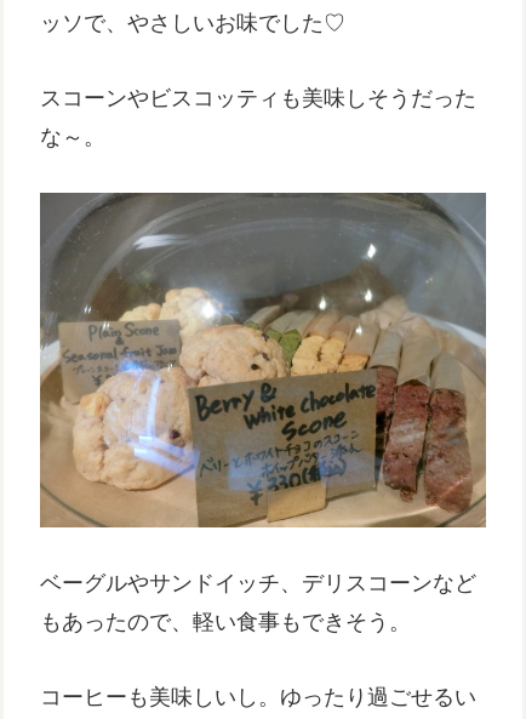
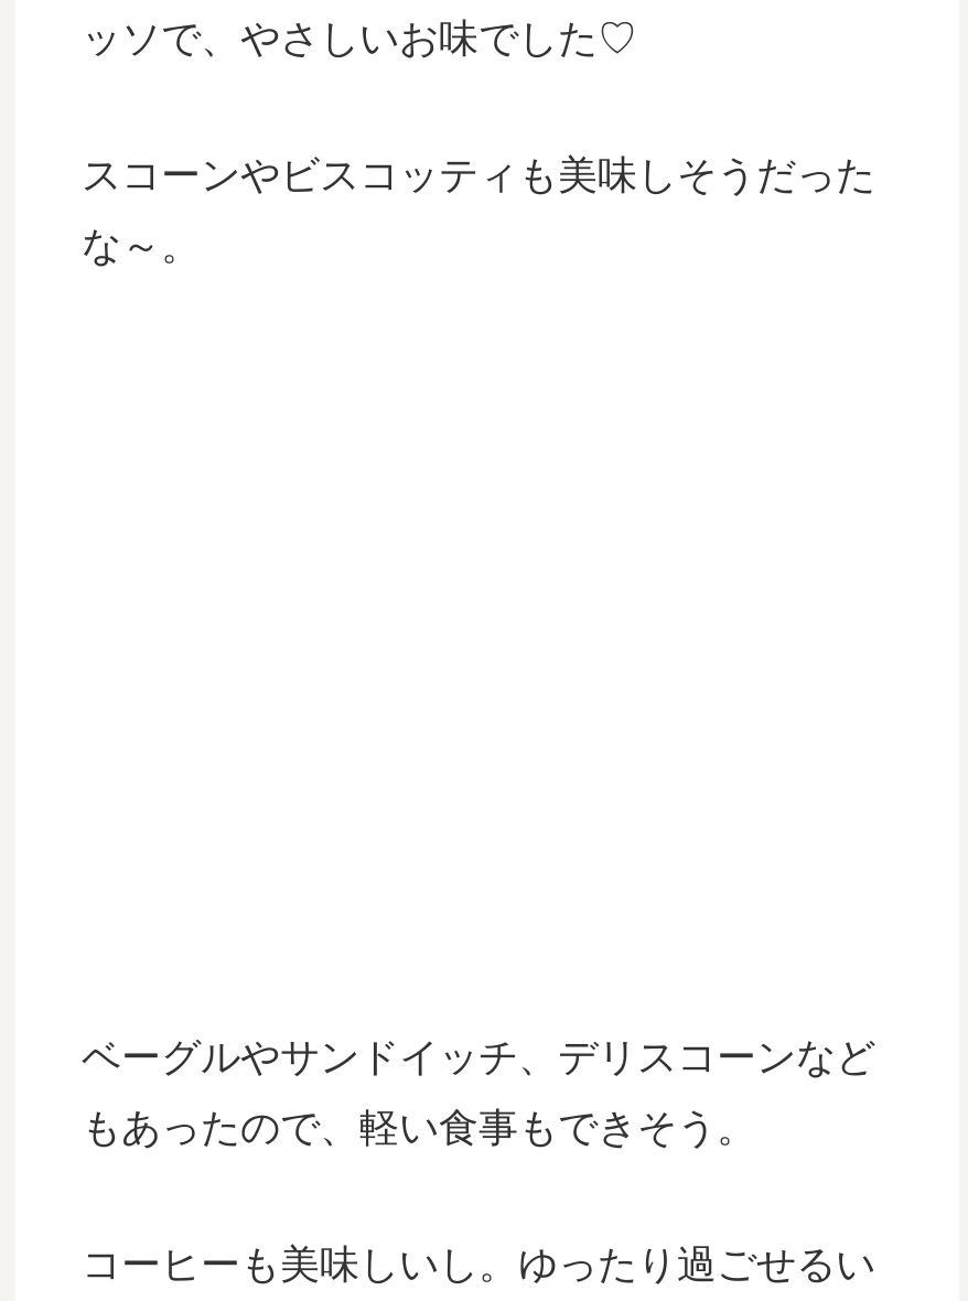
- [image]
